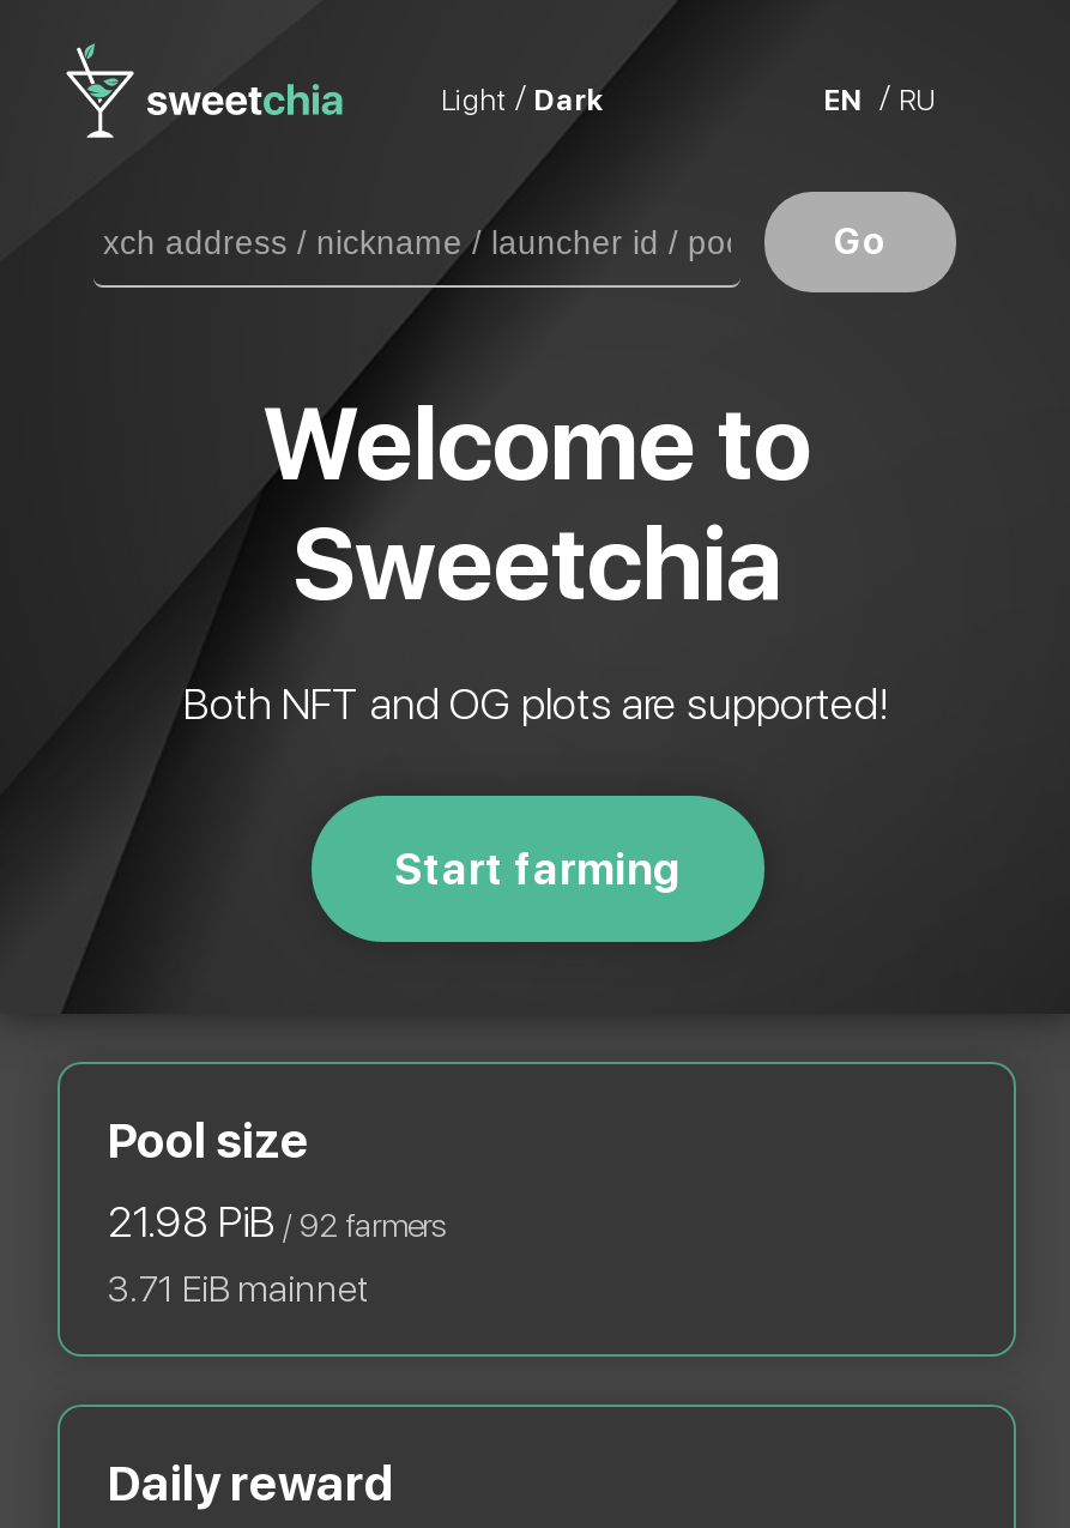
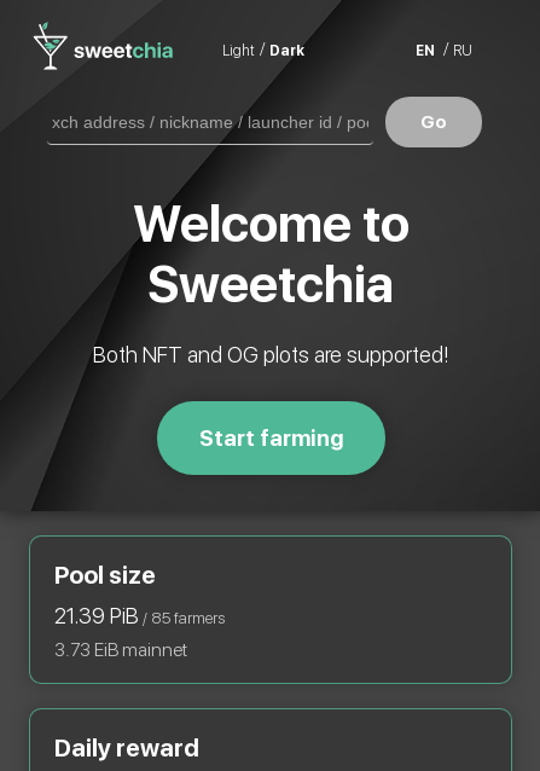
- 21.98 PiB / 92 farmers
+ 21.39 PiB / 85 farmers

- 3.71 EiB mainnet
+ 3.73 EiB mainnet
